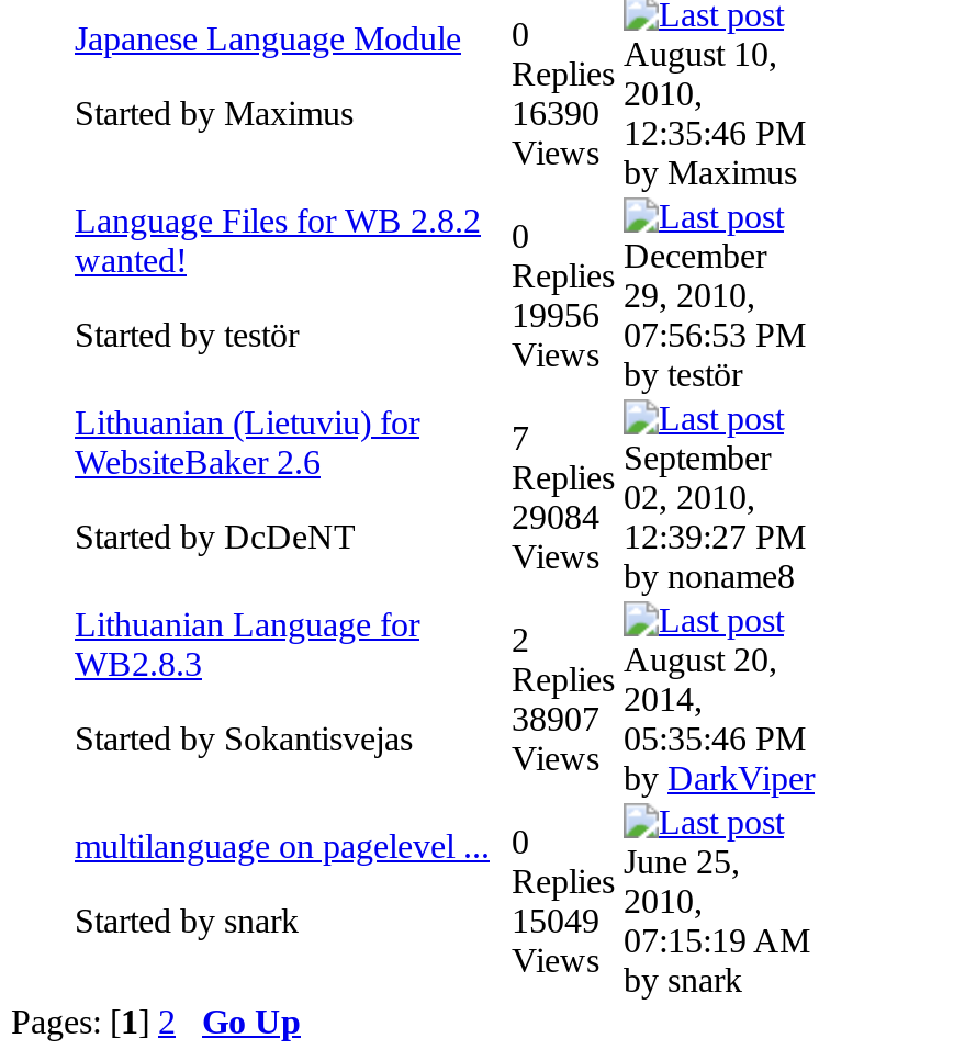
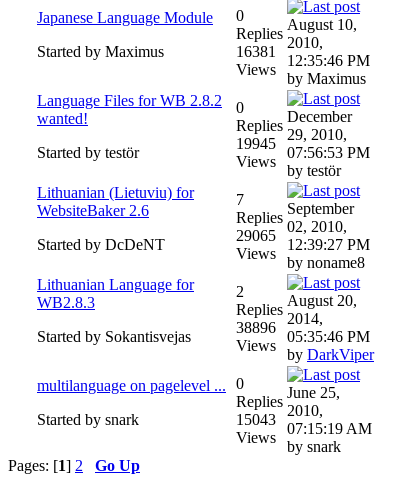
- 16390
+ 16381

- 19956
+ 19945

- 29084
+ 29065

- 38907
+ 38896

- 15049
+ 15043
